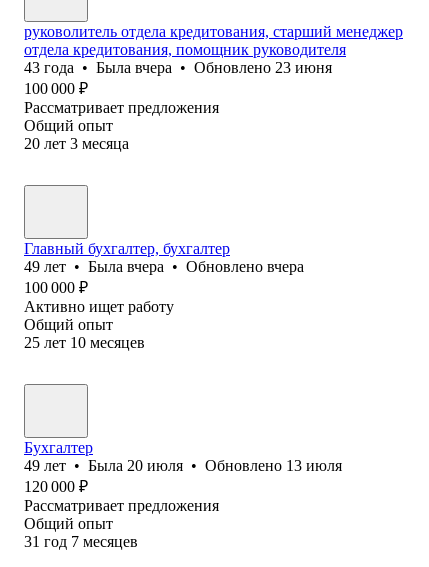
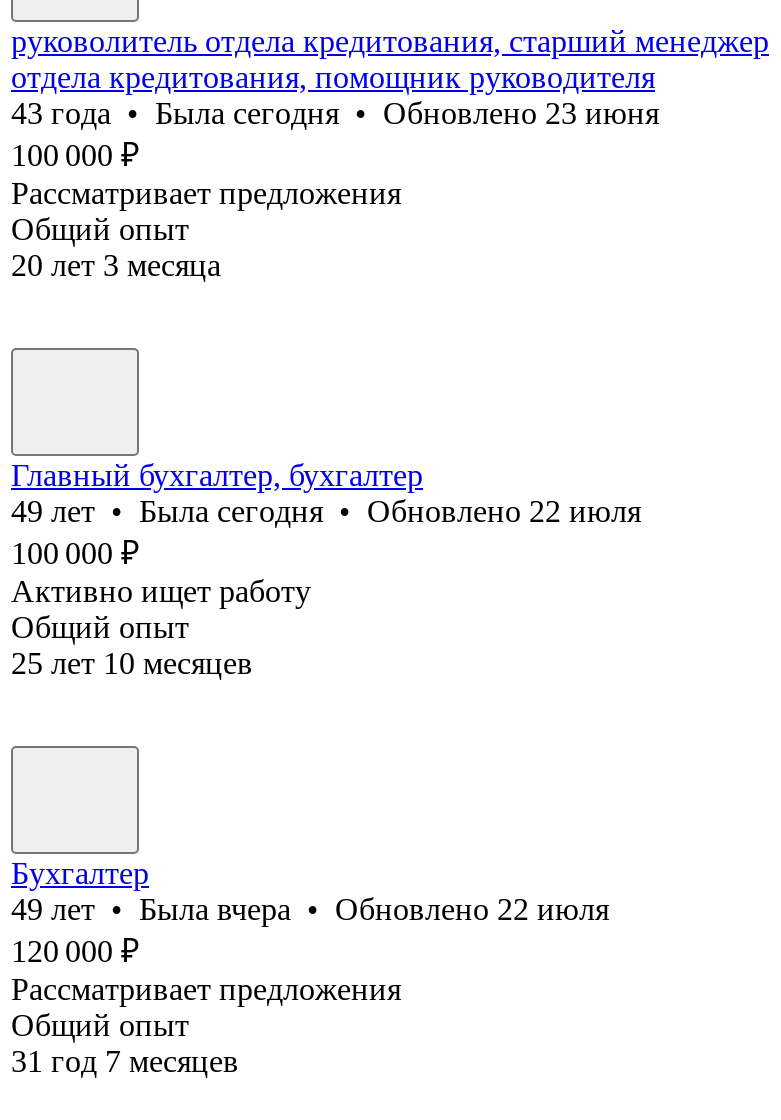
- 43 года • Была вчера • Обновлено 23 июня
+ 43 года • Была сегодня • Обновлено 23 июня

- 49 лет • Была вчера • Обновлено вчера
+ 49 лет • Была сегодня • Обновлено 22 июля

- 49 лет • Была 20 июля • Обновлено 13 июля
+ 49 лет • Была вчера • Обновлено 22 июля
